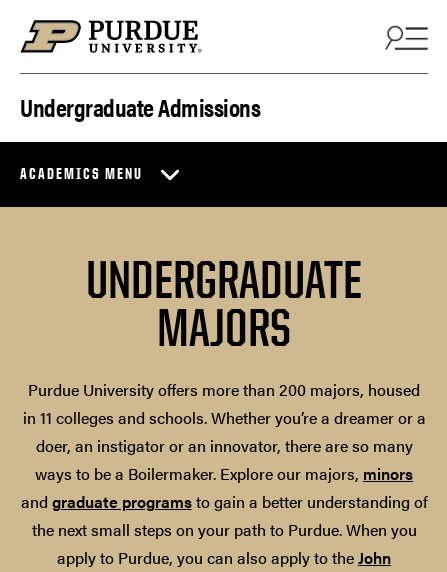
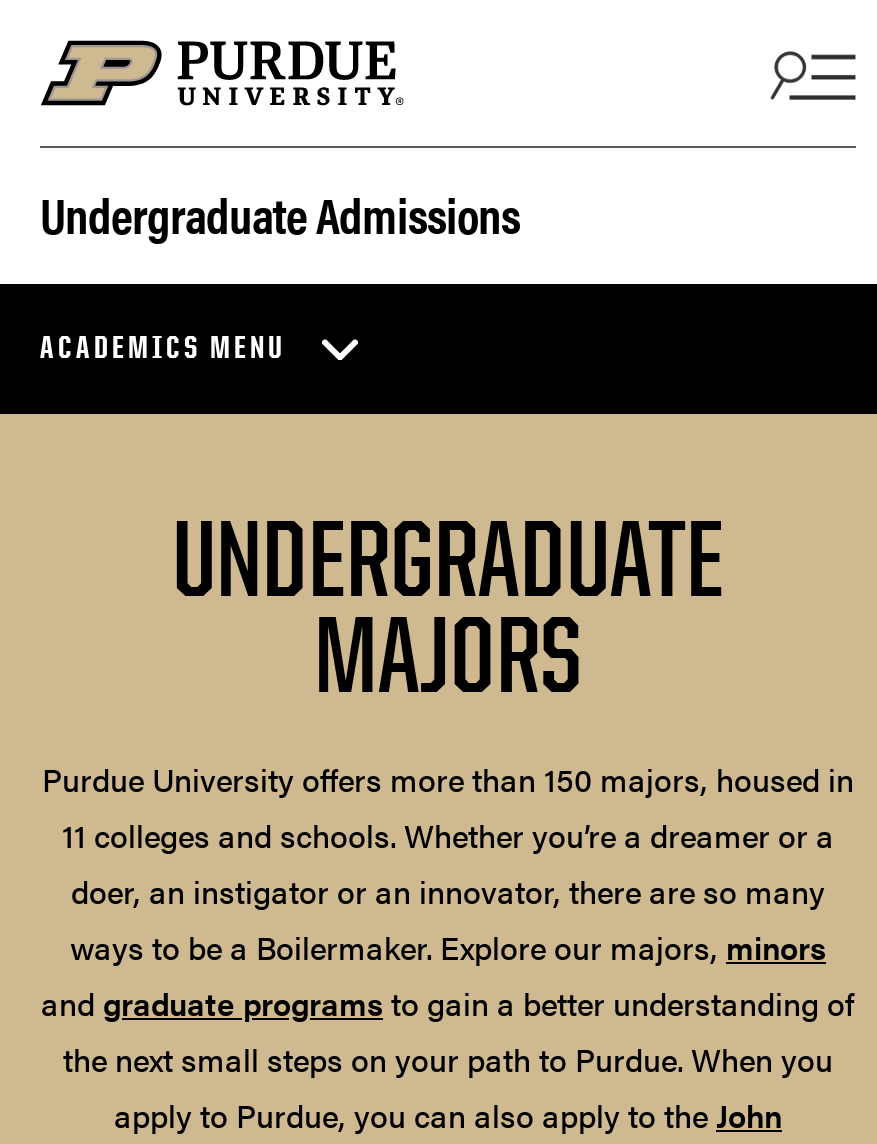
- Purdue University offers more than 200 majors, housed
- in 11 colleges and schools. Whether you’re a dreamer or a
+ Purdue University offers more than 150 majors, housed in
+ 11 colleges and schools. Whether you’re a dreamer or a
